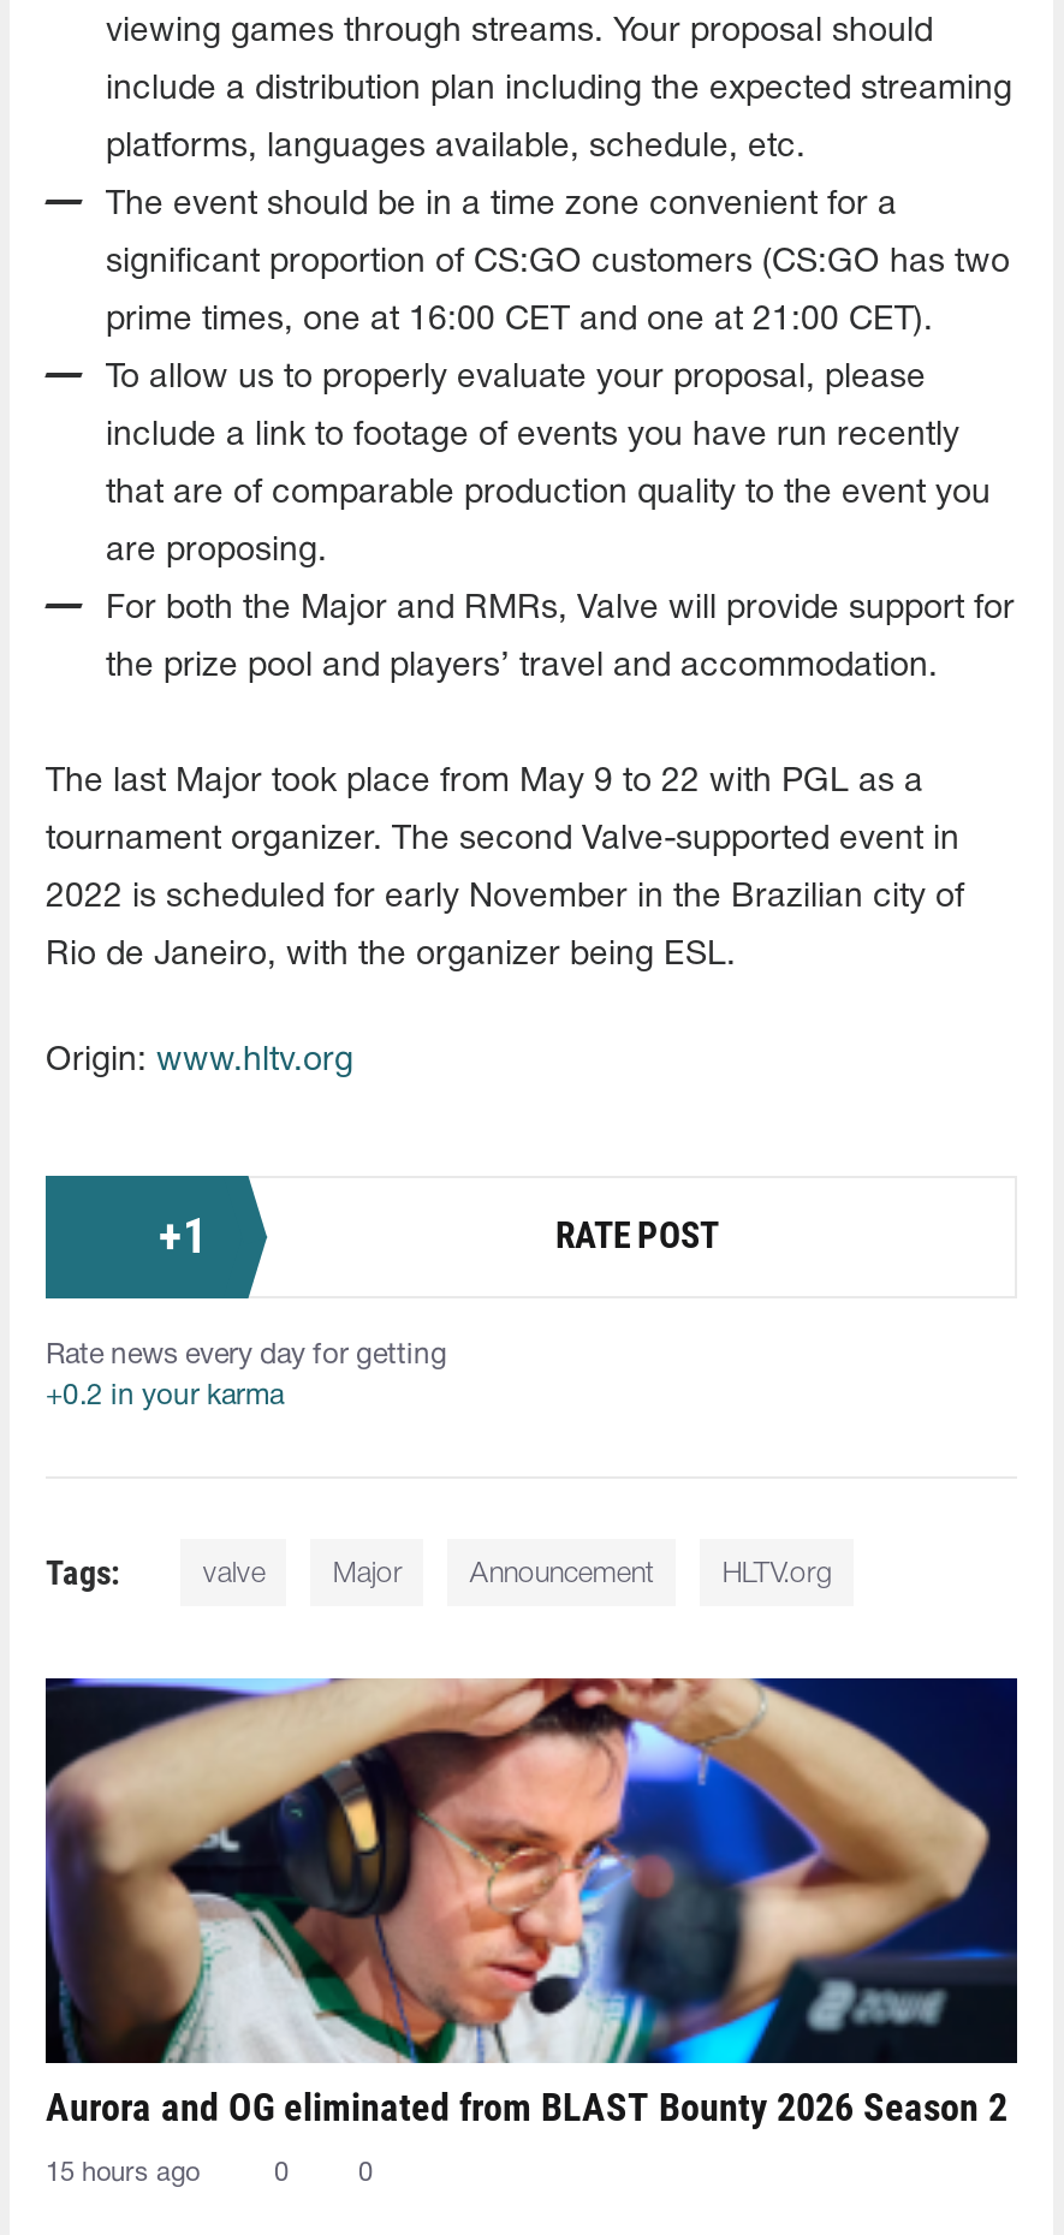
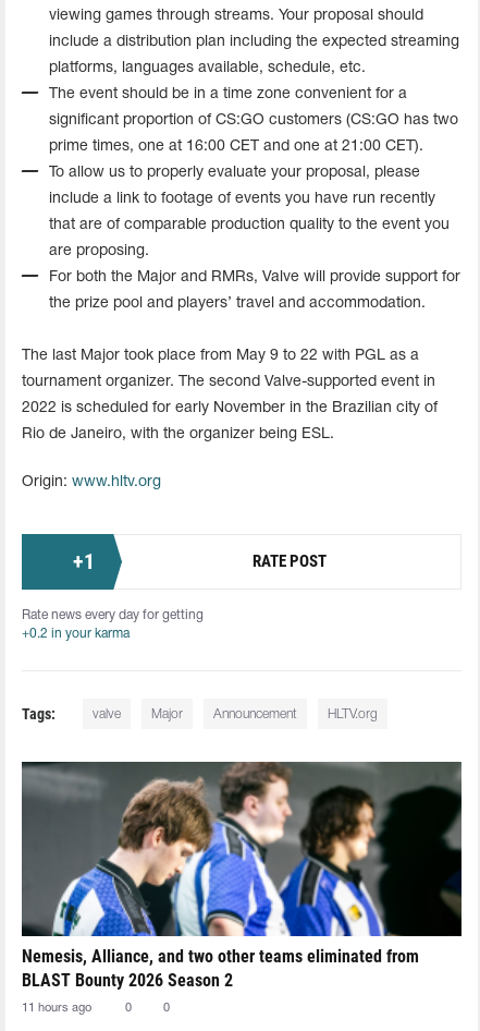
- [image]
- Aurora and OG eliminated from BLAST Bounty 2026 Season 2
+ [image]
+ Nemesis, Alliance, and two other teams eliminated from
+ BLAST Bounty 2026 Season 2

- 15 hours ago
+ 11 hours ago
